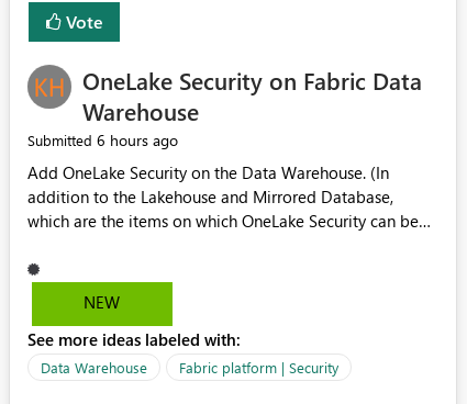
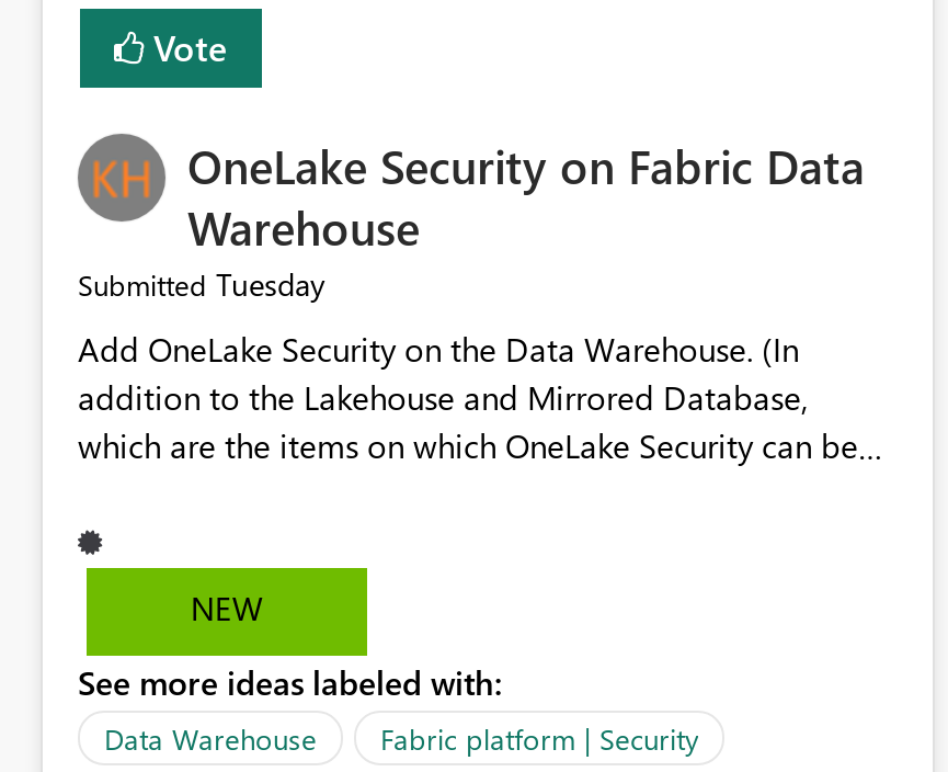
- Submitted 6 hours ago
+ Submitted Tuesday
